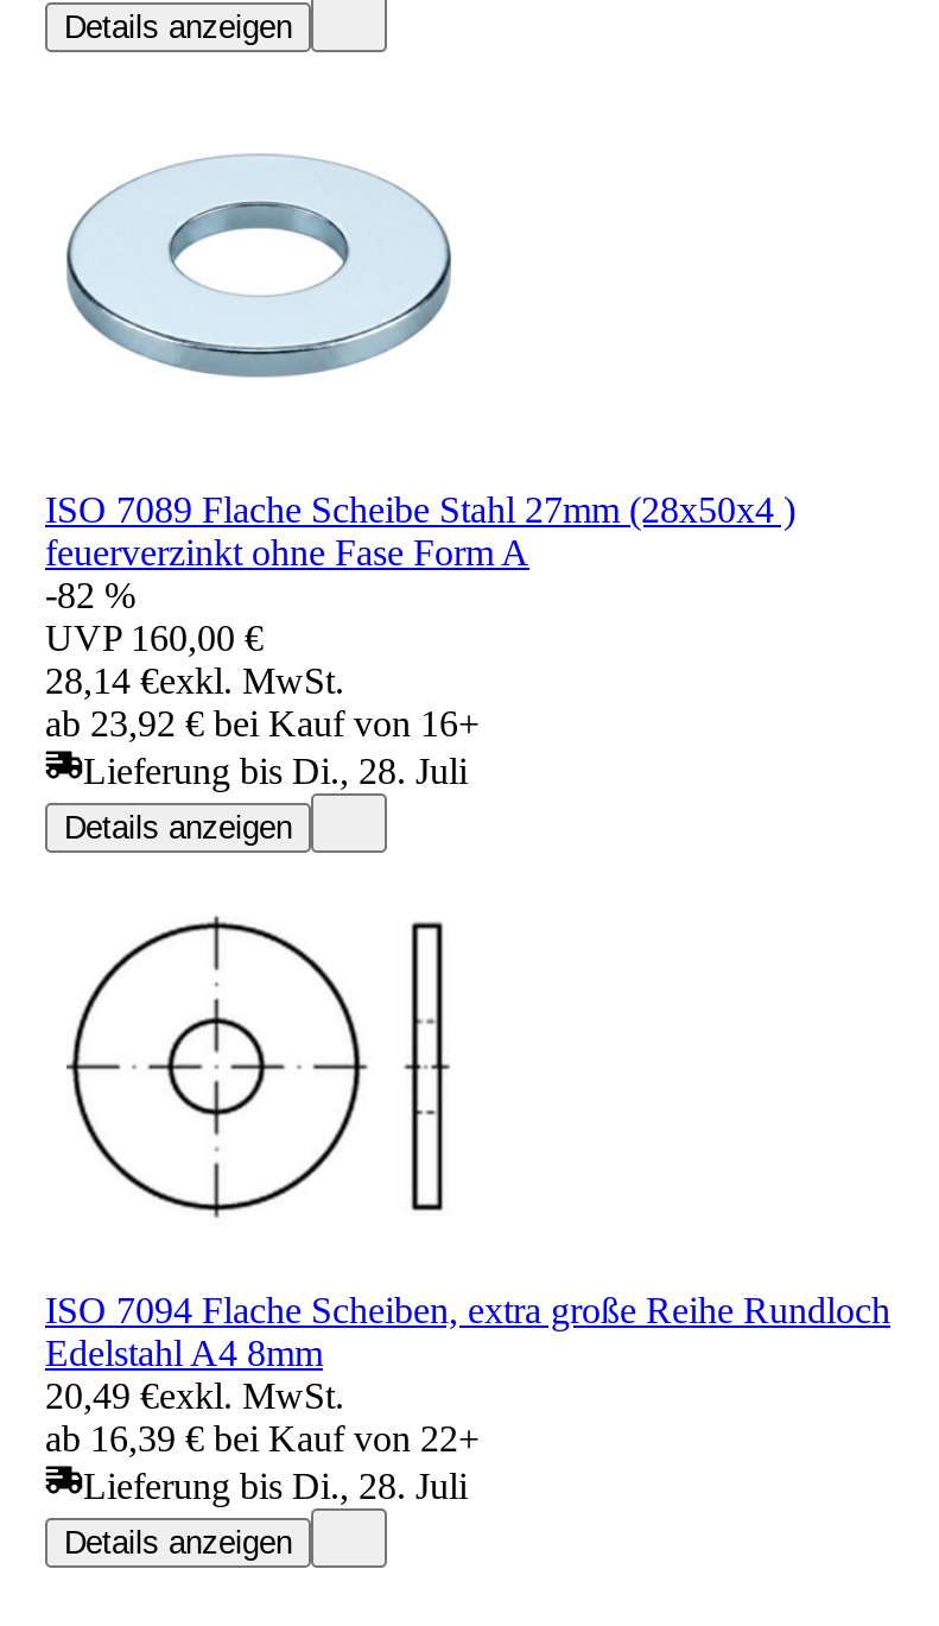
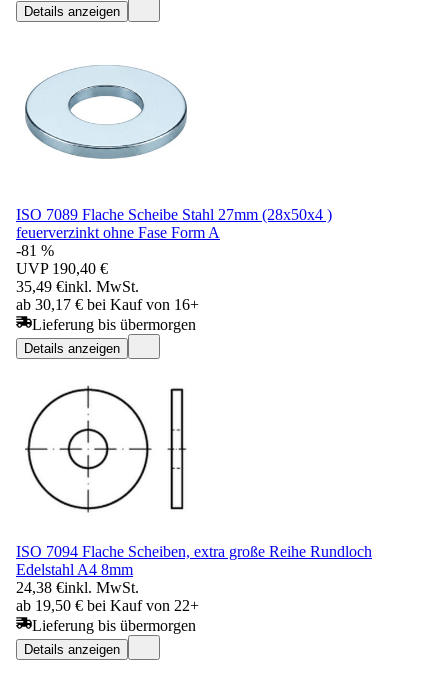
- -82 %
- UVP 160,00 €
- 28,14 €exkl. MwSt.
- ab 23,92 € bei Kauf von 16+
- Lieferung bis Di., 28. Juli
+ -81 %
+ UVP 190,40 €
+ 35,49 €inkl. MwSt.
+ ab 30,17 € bei Kauf von 16+
+ Lieferung bis übermorgen

- 20,49 €exkl. MwSt.
- ab 16,39 € bei Kauf von 22+
- Lieferung bis Di., 28. Juli
+ 24,38 €inkl. MwSt.
+ ab 19,50 € bei Kauf von 22+
+ Lieferung bis übermorgen
